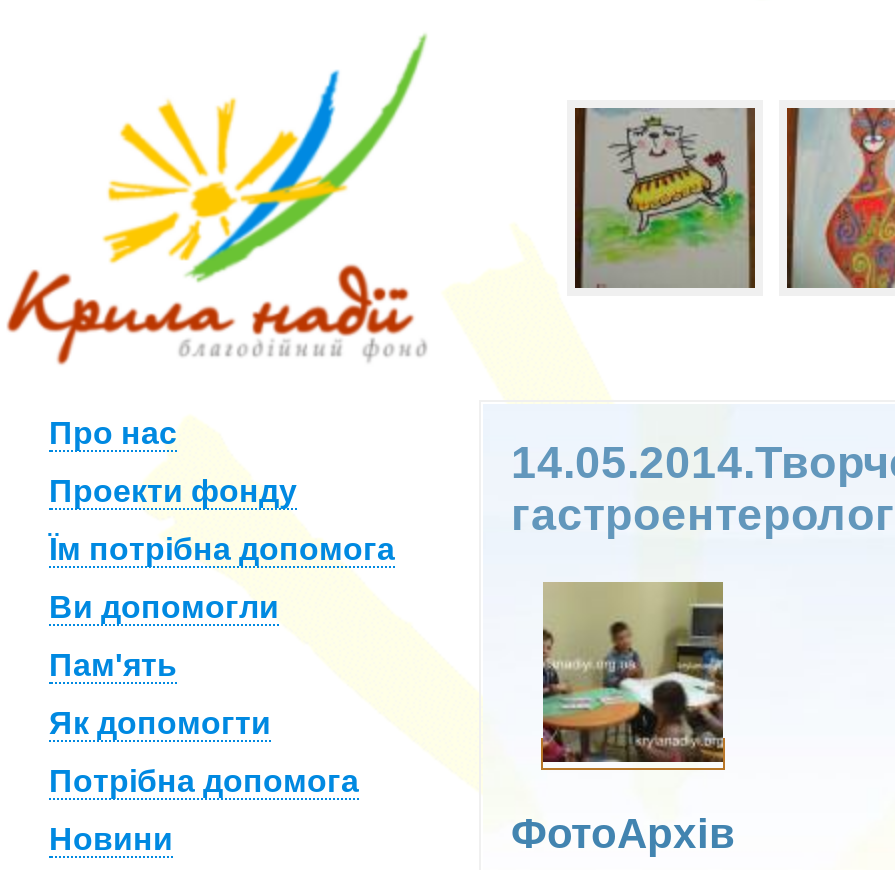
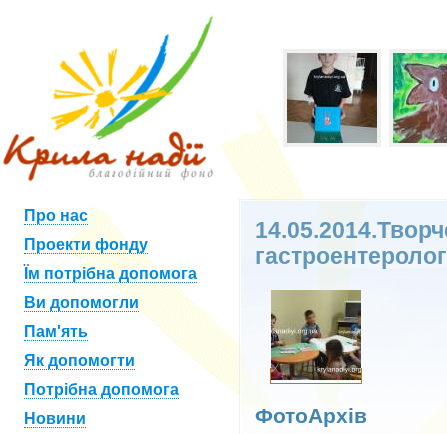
- [image]
+ [image]

- [image]
+ [image]
